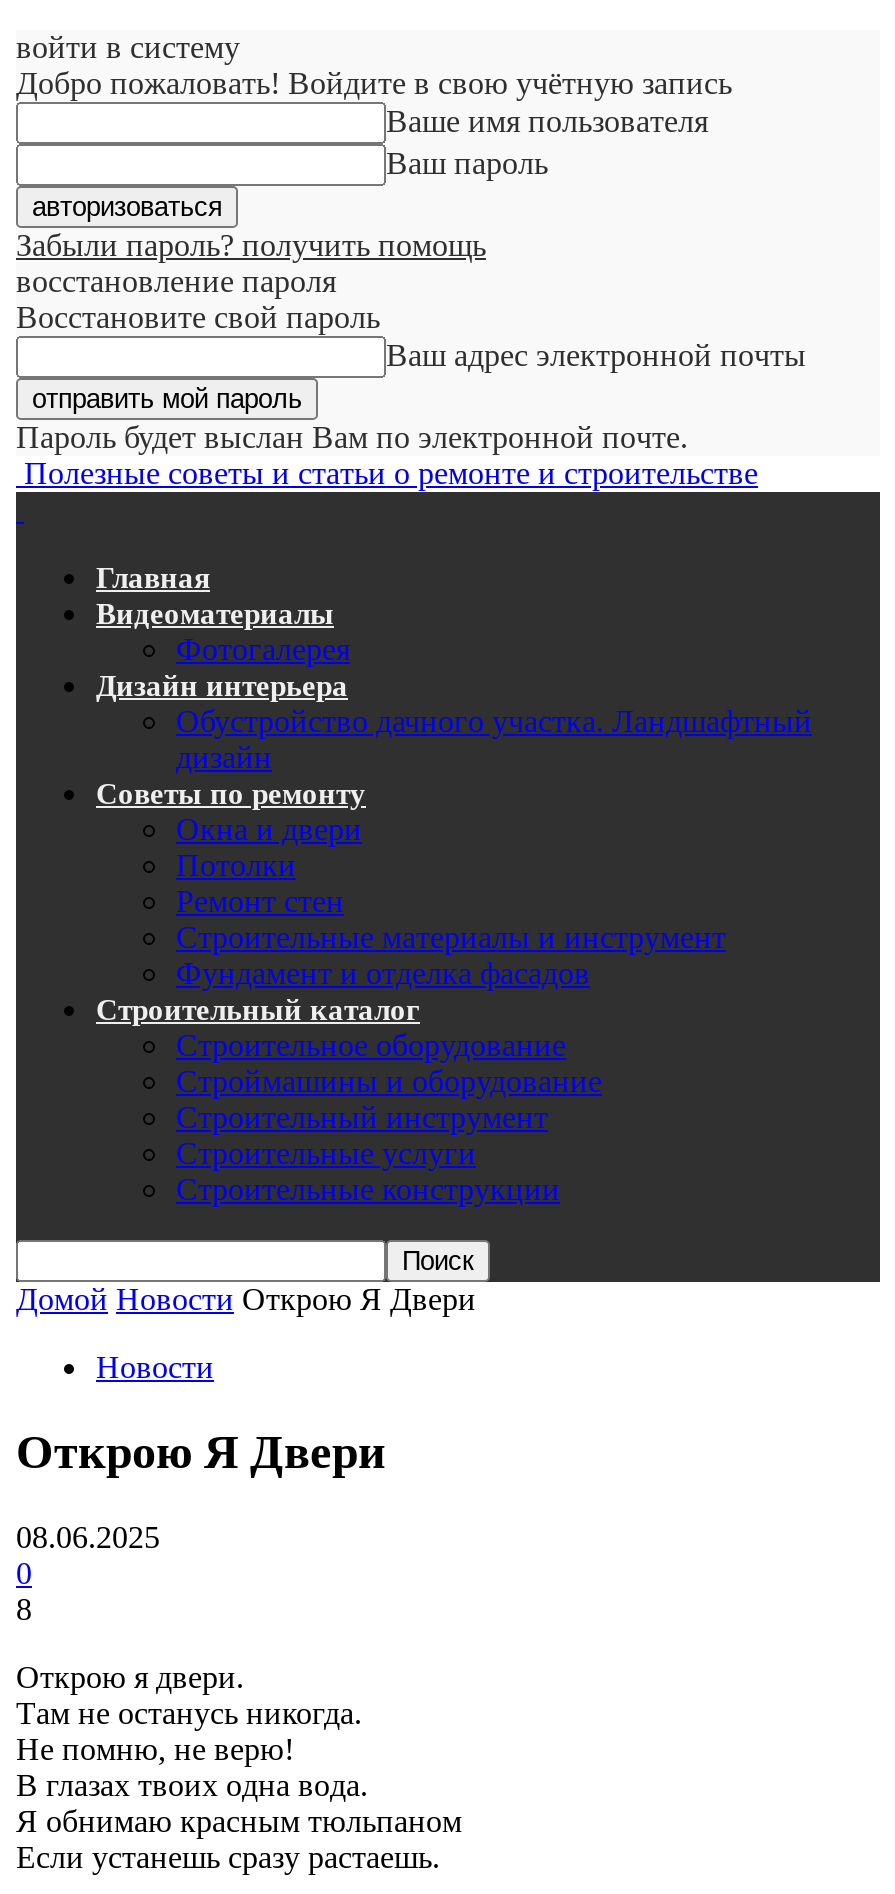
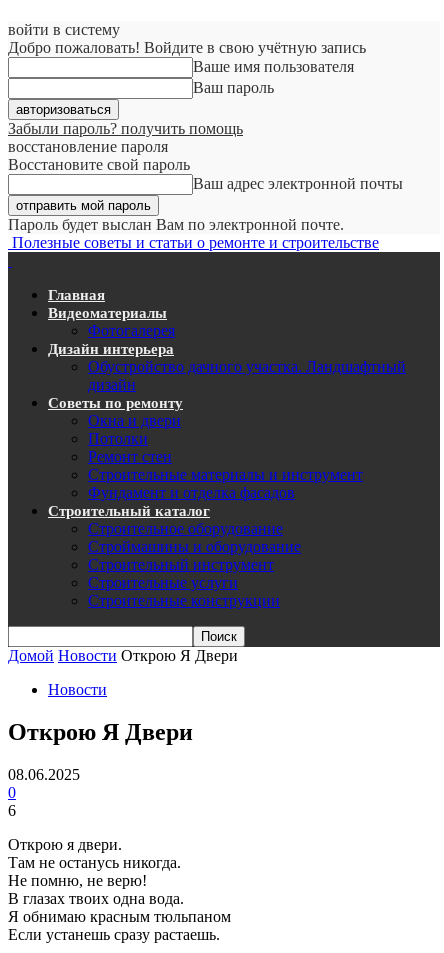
- 8
+ 6
